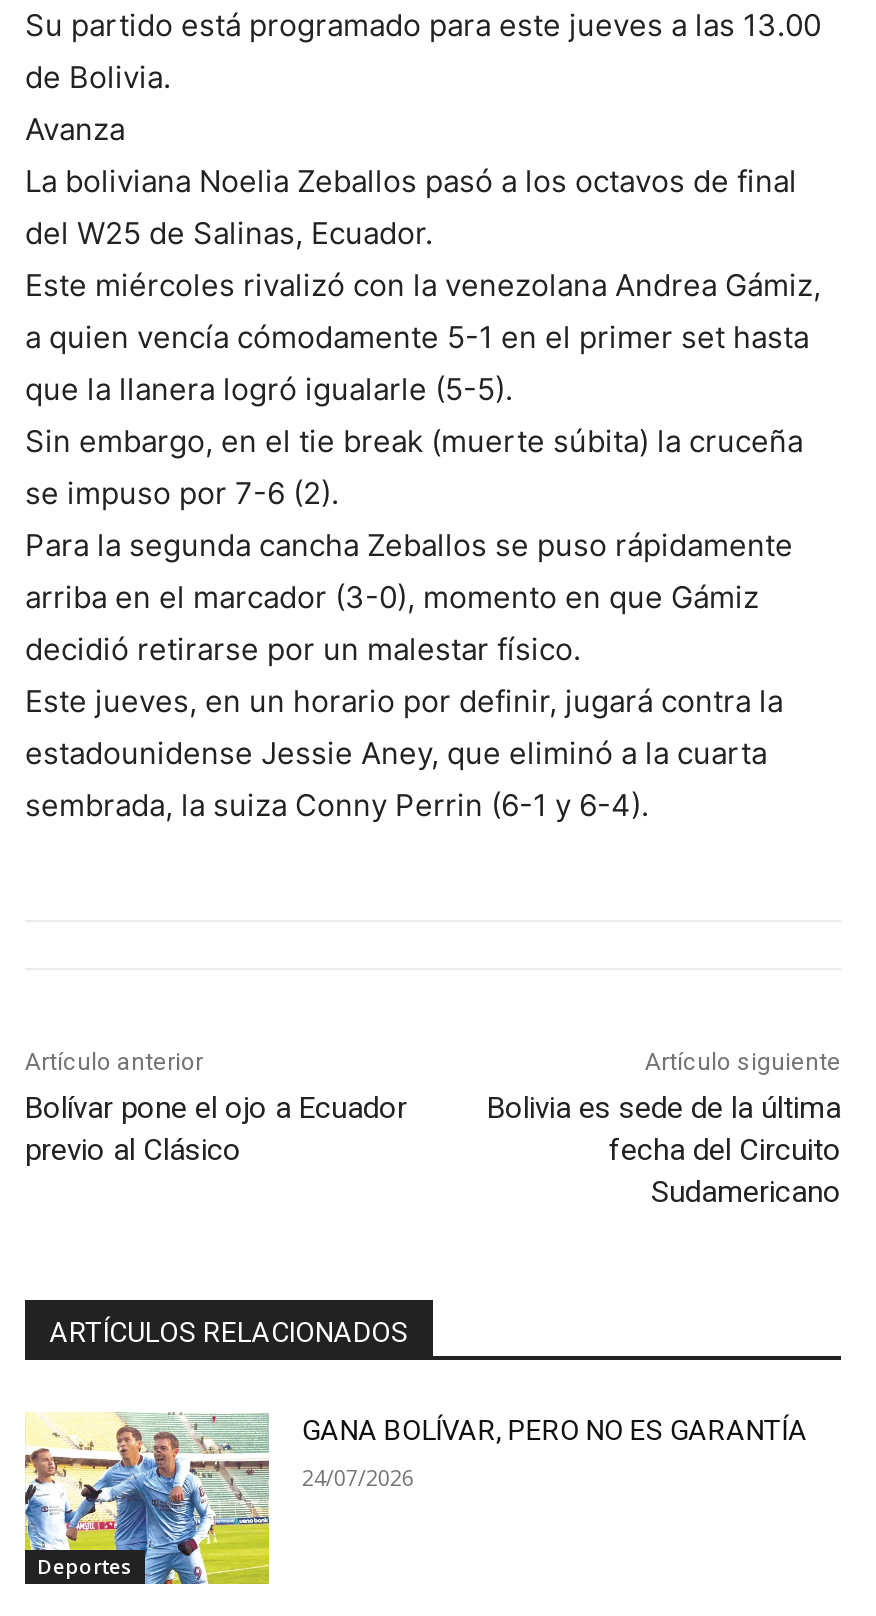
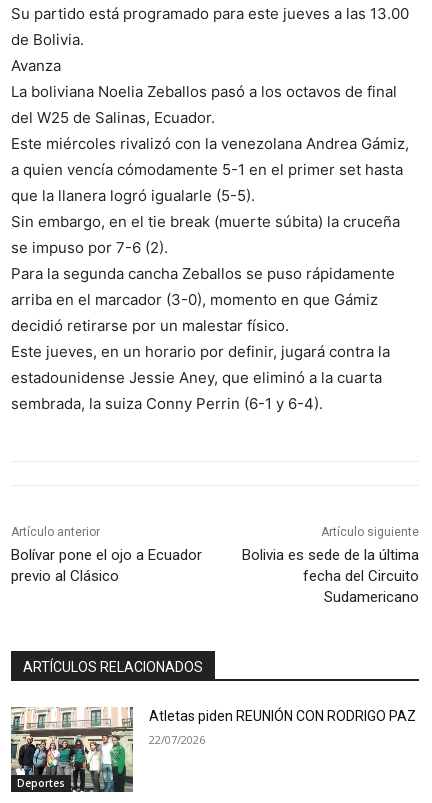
- [image]
- GANA BOLÍVAR, PERO NO ES GARANTÍA
+ [image]
+ Atletas piden REUNIÓN CON RODRIGO PAZ

- 24/07/2026
+ 22/07/2026
